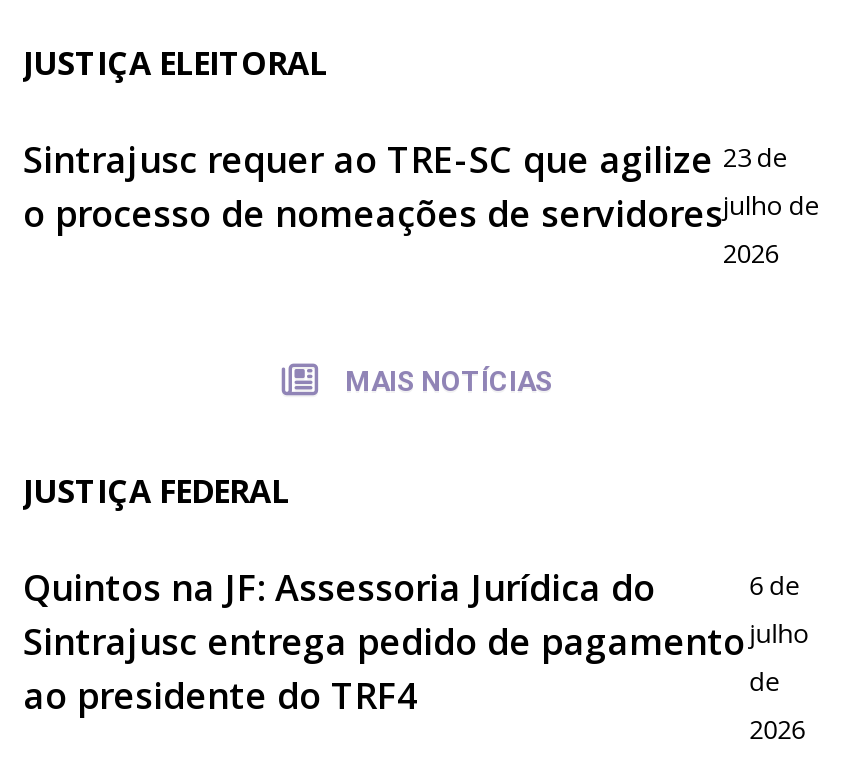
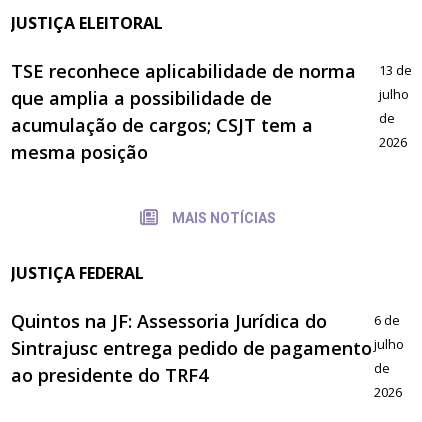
- Sintrajusc requer ao TRE-SC que agilize
- o processo de nomeações de servidores
+ TSE reconhece aplicabilidade de norma
+ que amplia a possibilidade de
+ acumulação de cargos; CSJT tem a
+ mesma posição

- 23 de
- julho de
+ 13 de
+ julho
+ de
